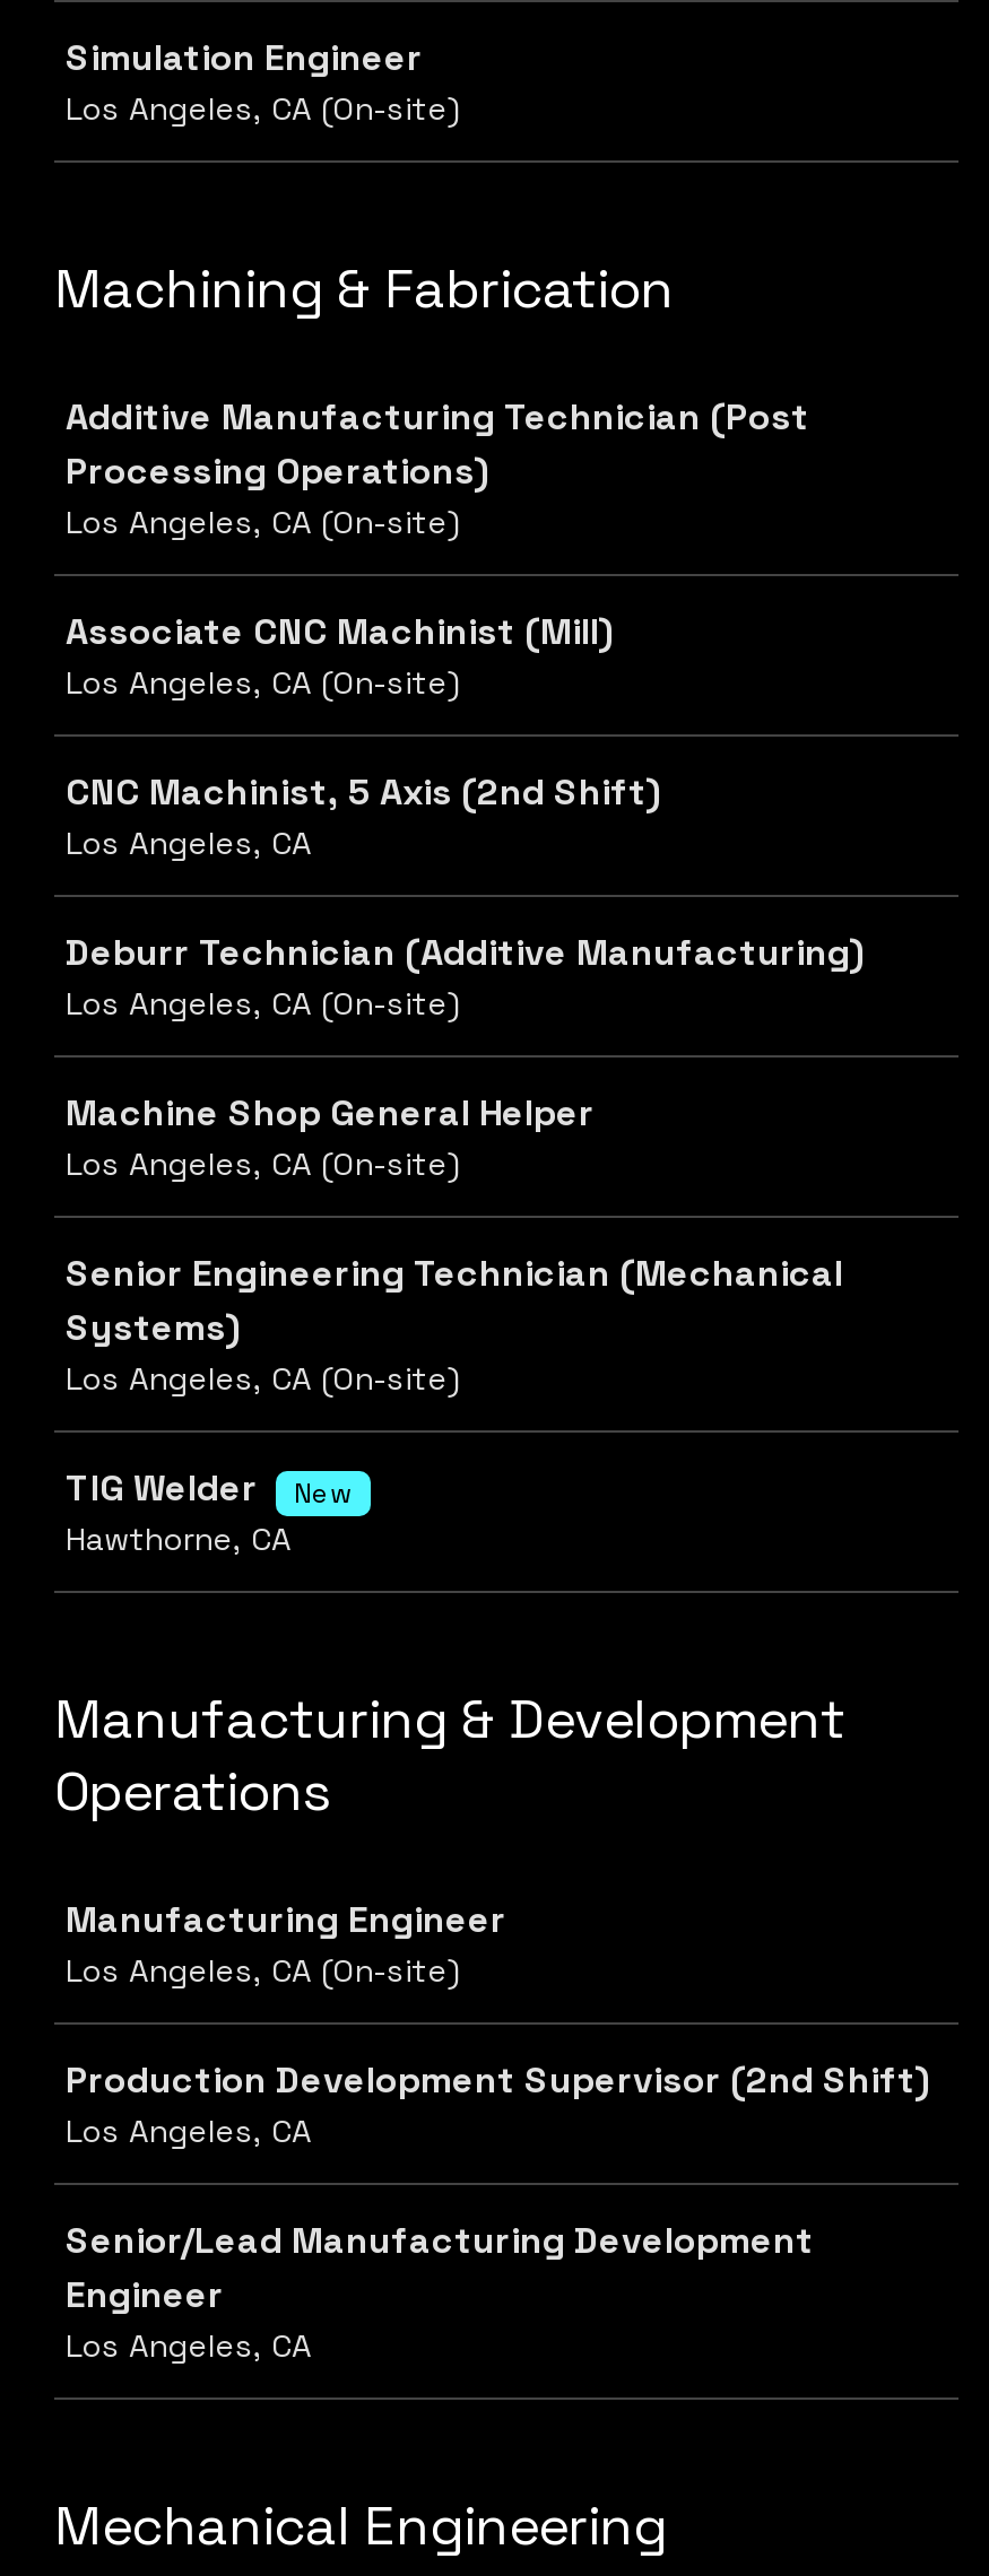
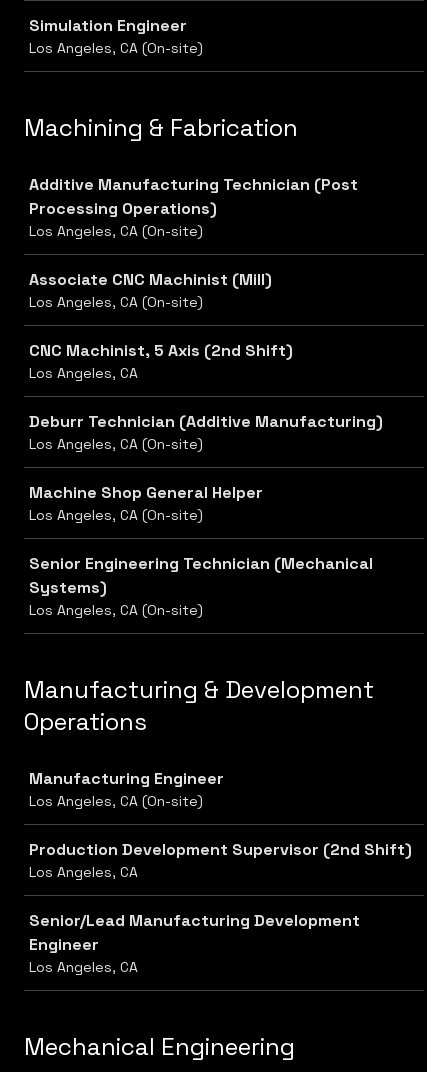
- TIG Welder
- New
- Hawthorne, CA
